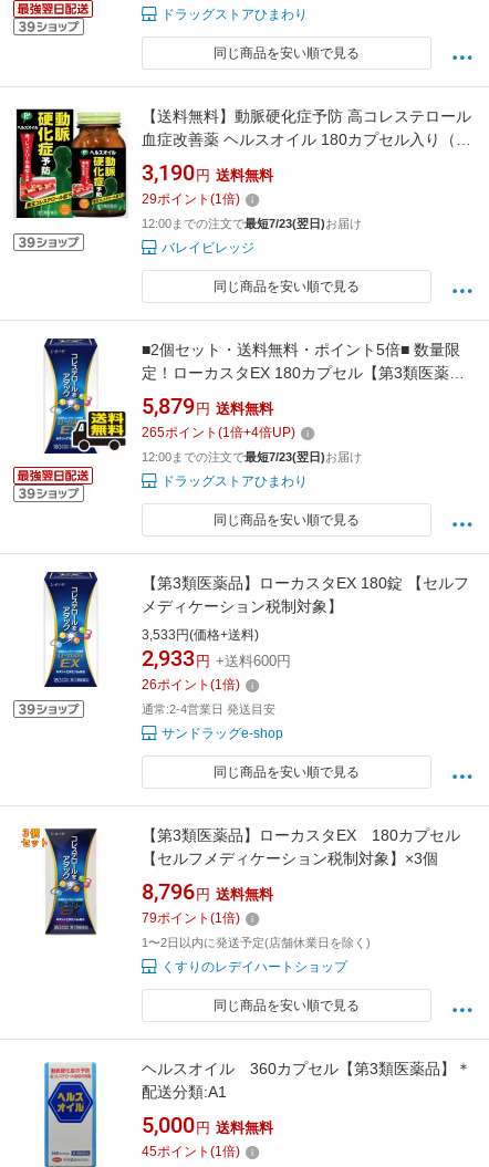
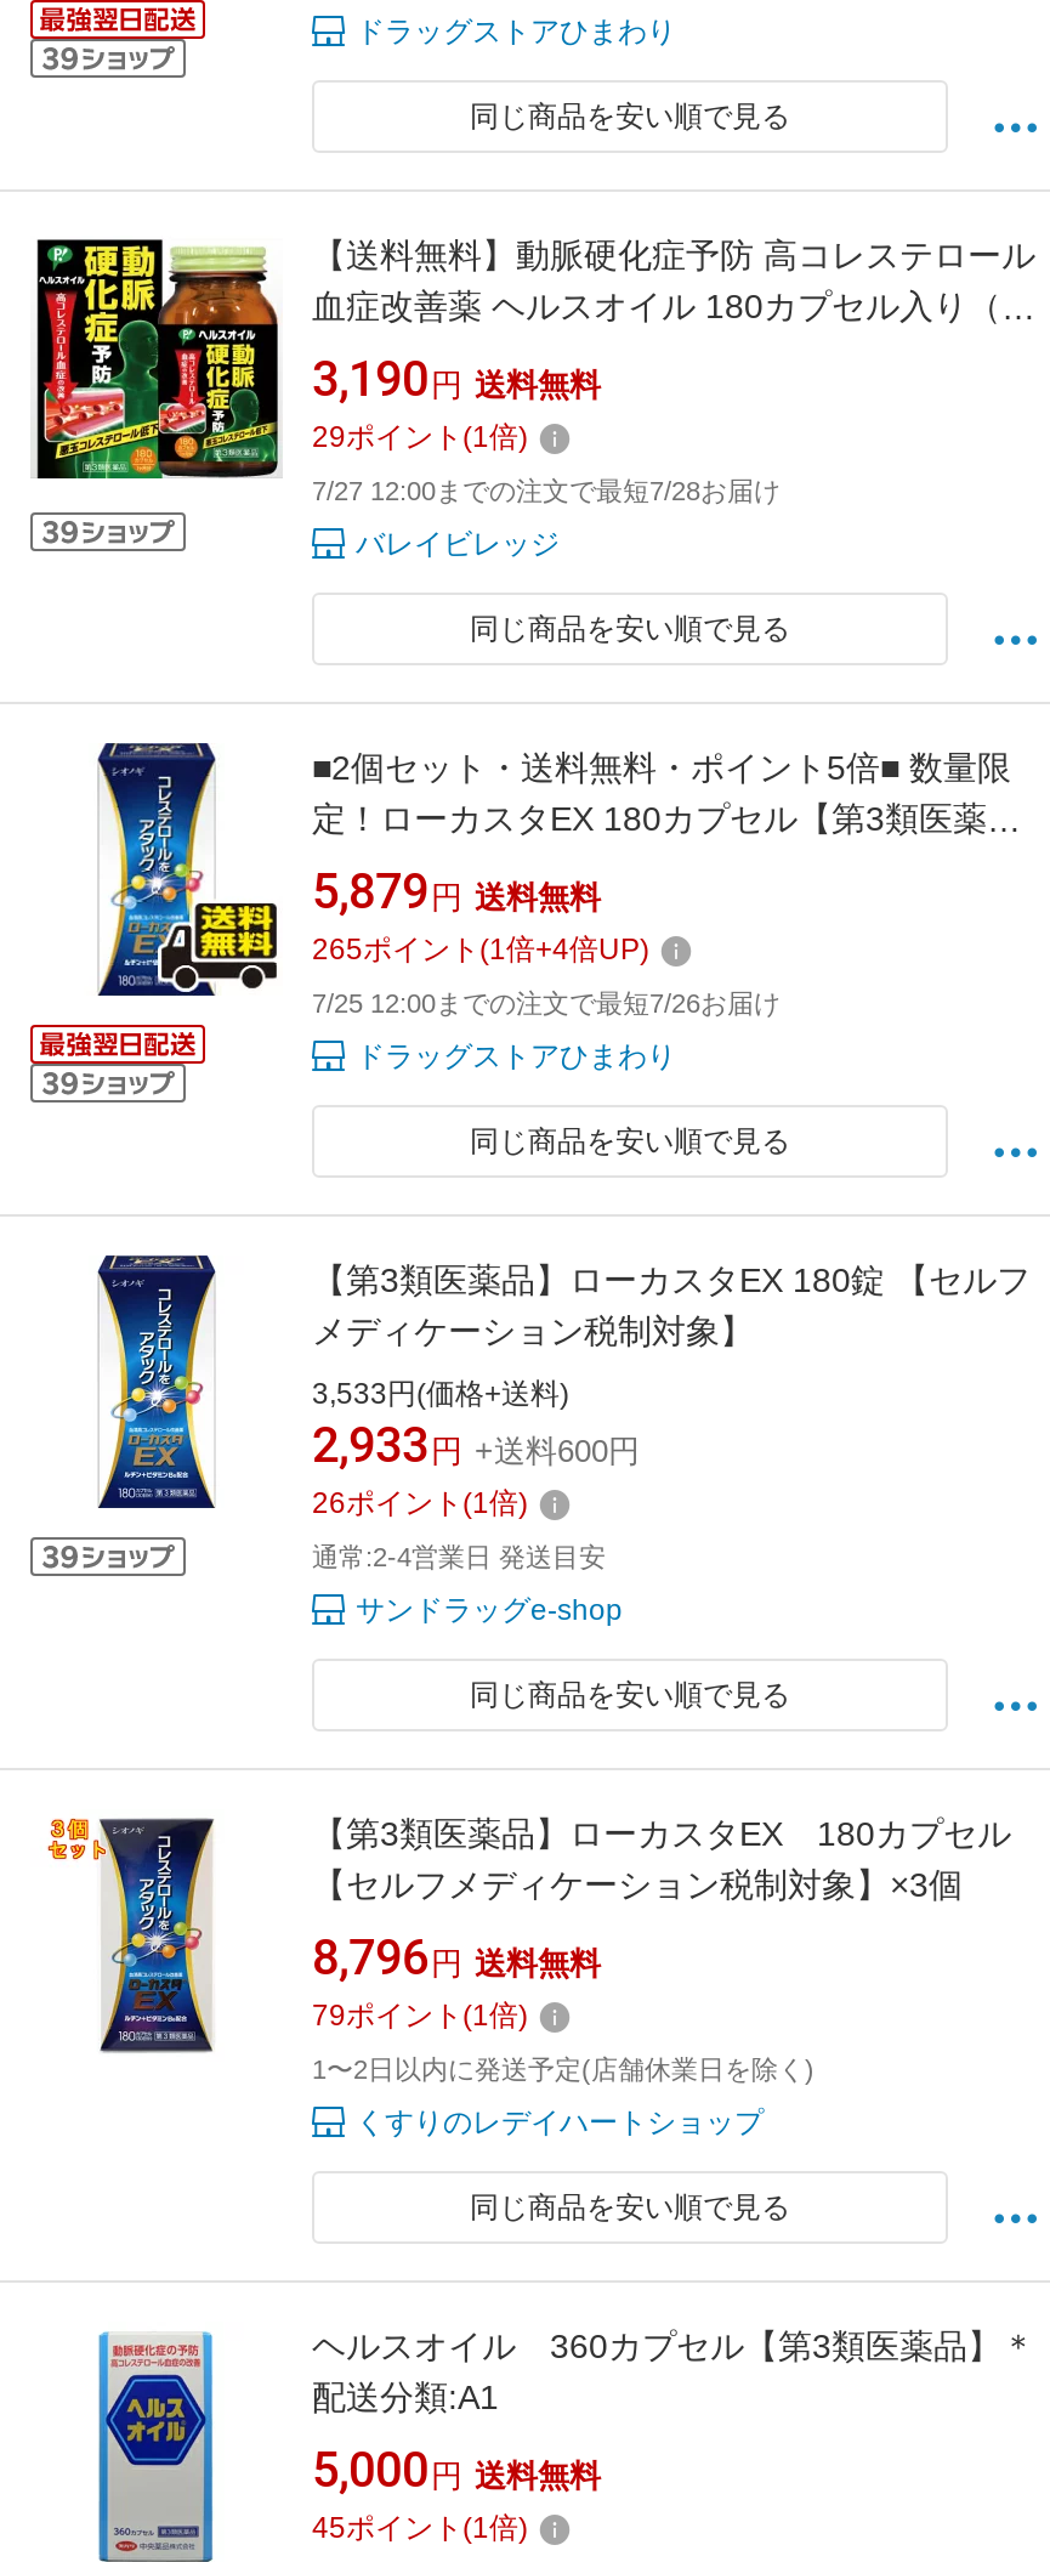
- 12:00までの注文で最短7/23(翌日)お届け
+ 7/27 12:00までの注文で最短7/28お届け

- 12:00までの注文で最短7/23(翌日)お届け
+ 7/25 12:00までの注文で最短7/26お届け
